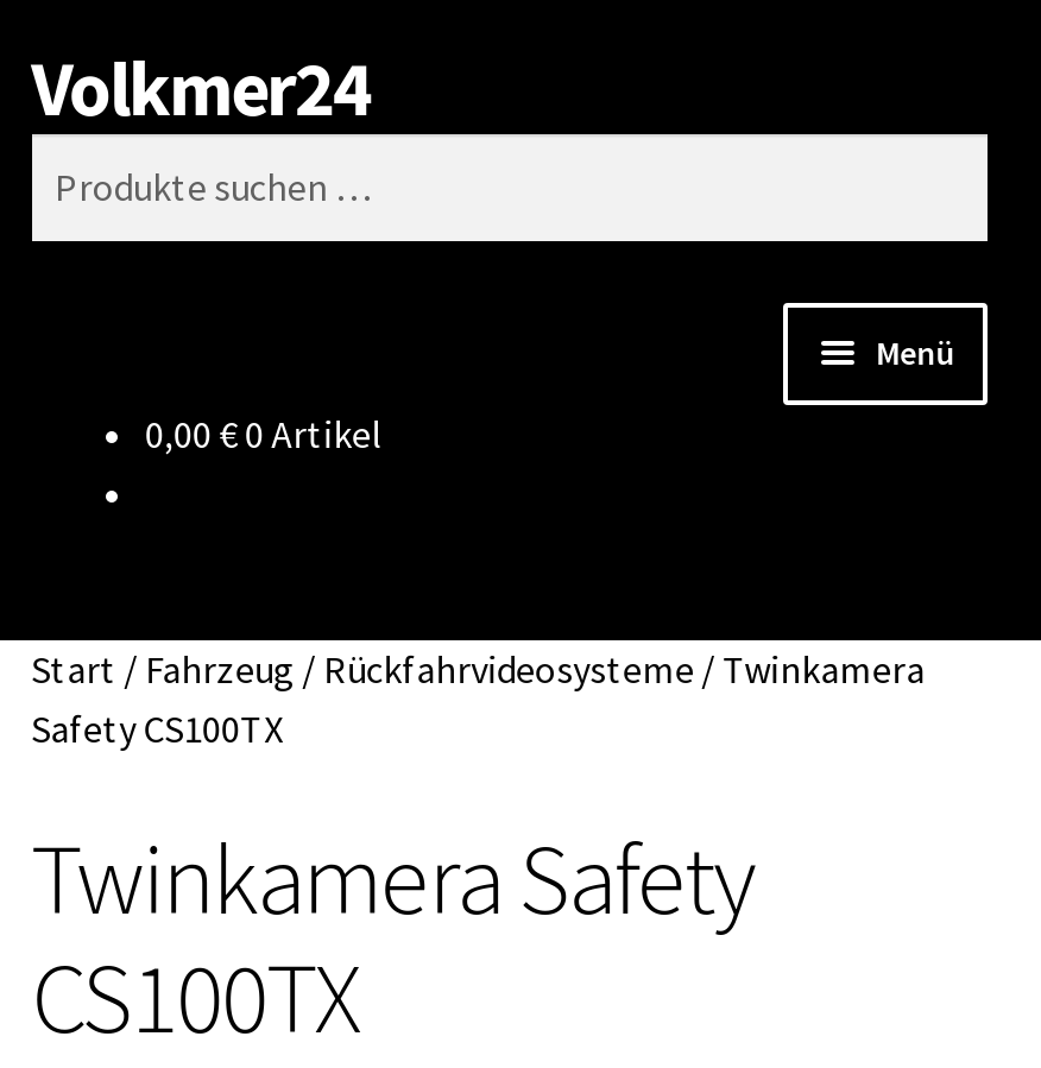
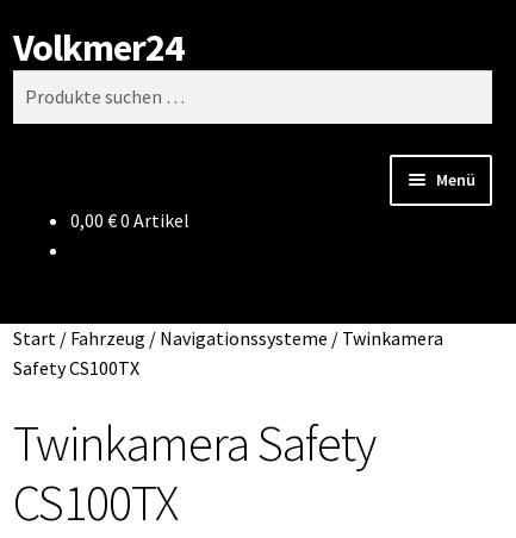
- Start / Fahrzeug / Rückfahrvideosysteme / Twinkamera
+ Start / Fahrzeug / Navigationssysteme / Twinkamera
